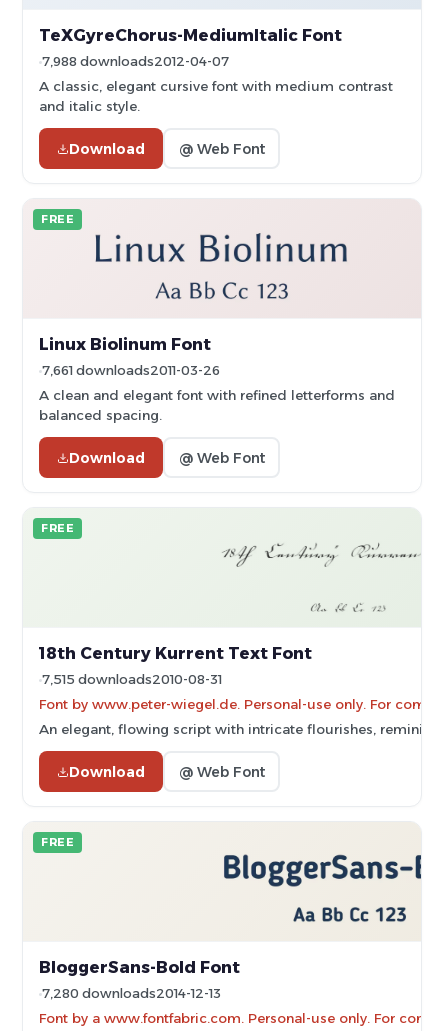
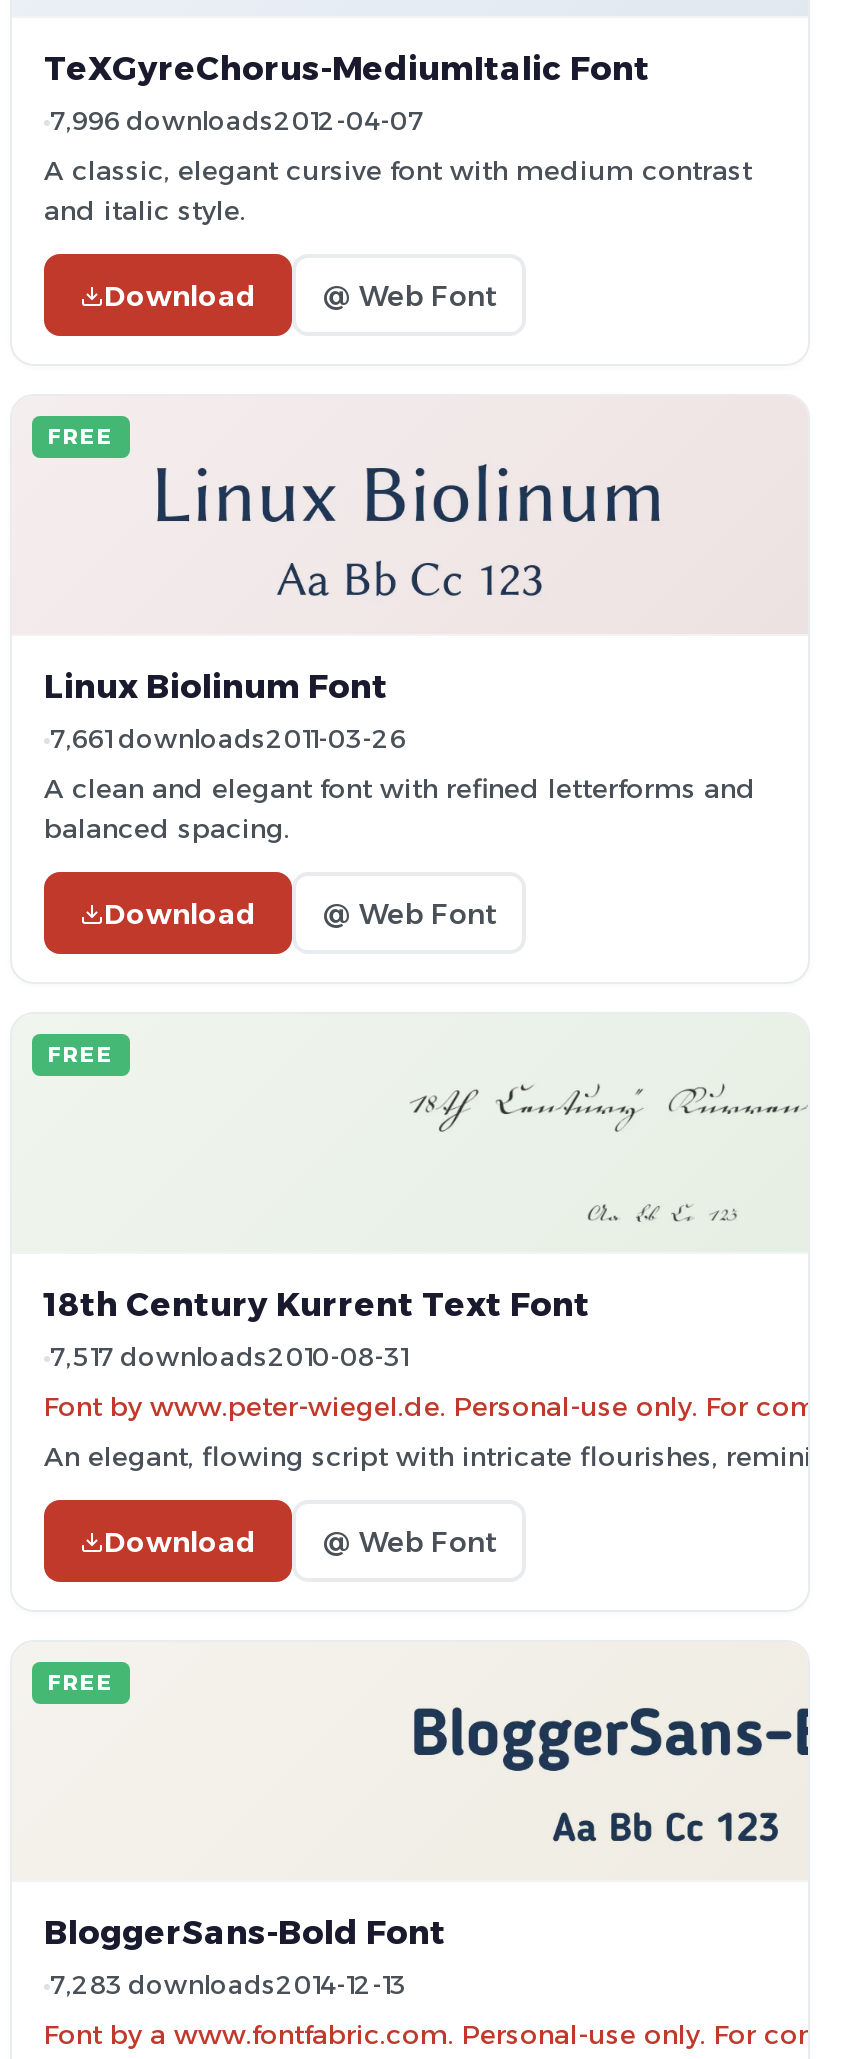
- 7,988 downloads2012-04-07
+ 7,996 downloads2012-04-07

- 7,515 downloads2010-08-31
+ 7,517 downloads2010-08-31

- 7,280 downloads2014-12-13
+ 7,283 downloads2014-12-13
